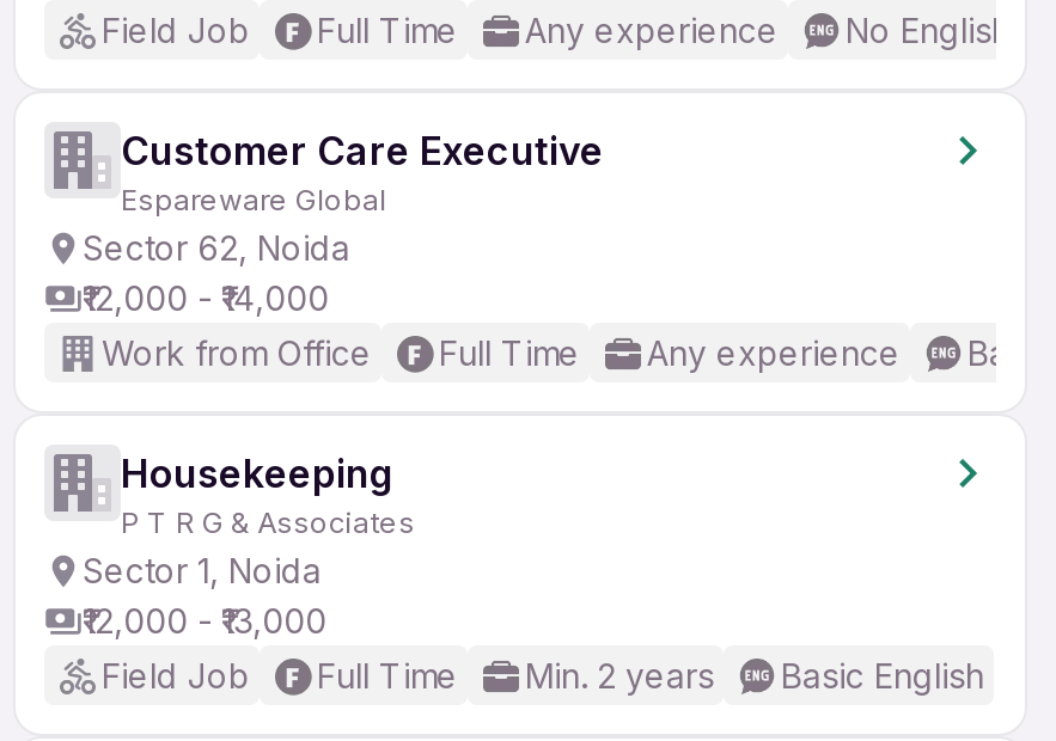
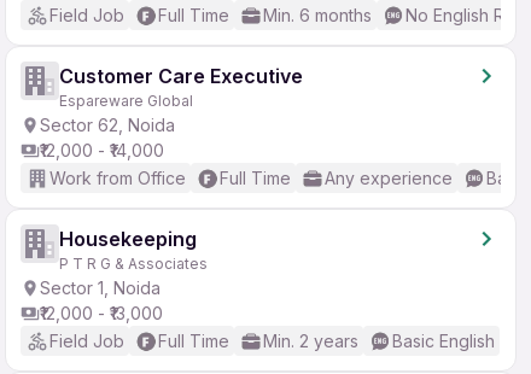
- Any experience
+ Min. 6 months
